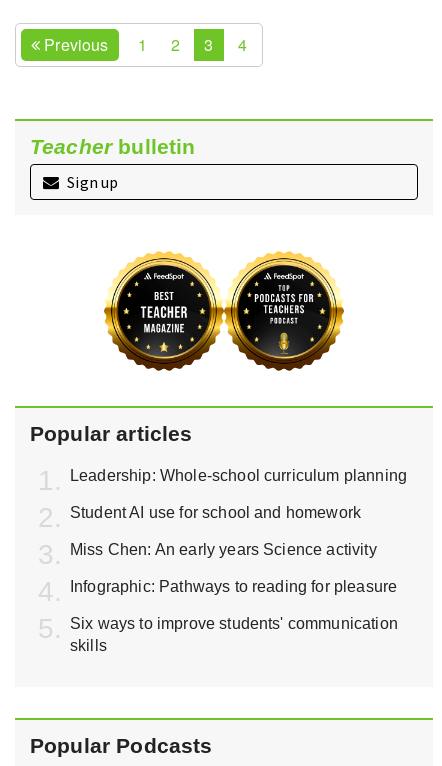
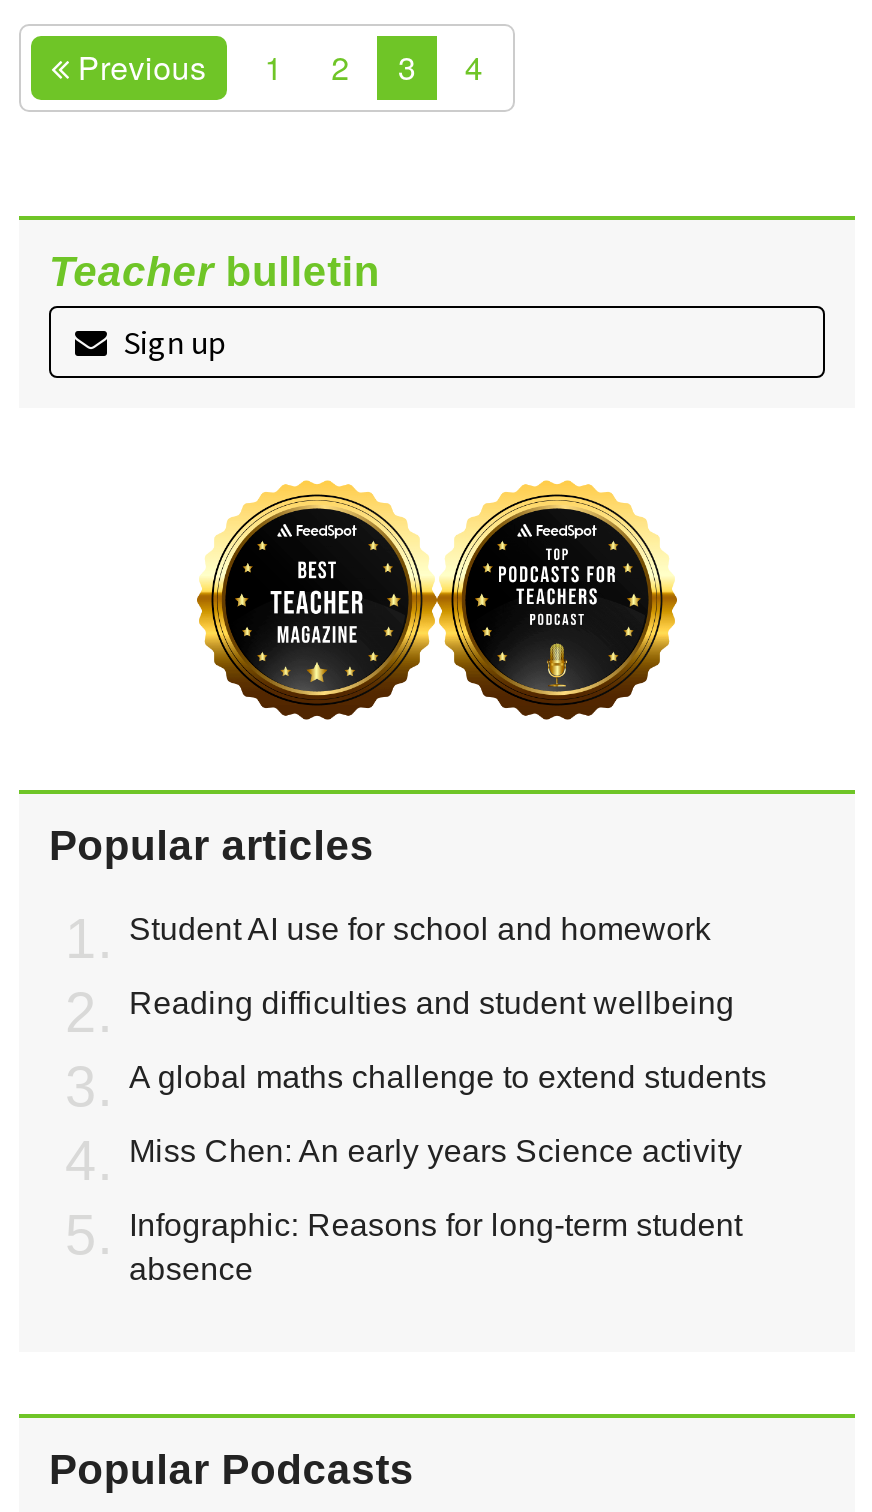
- Leadership: Whole-school curriculum planning

moved up: Student AI use for school and homework

+ Reading difficulties and student wellbeing
+ A global maths challenge to extend students

moved down: Miss Chen: An early years Science activity

- Infographic: Pathways to reading for pleasure
- Six ways to improve students' communication
- skills
+ Infographic: Reasons for long-term student
+ absence
